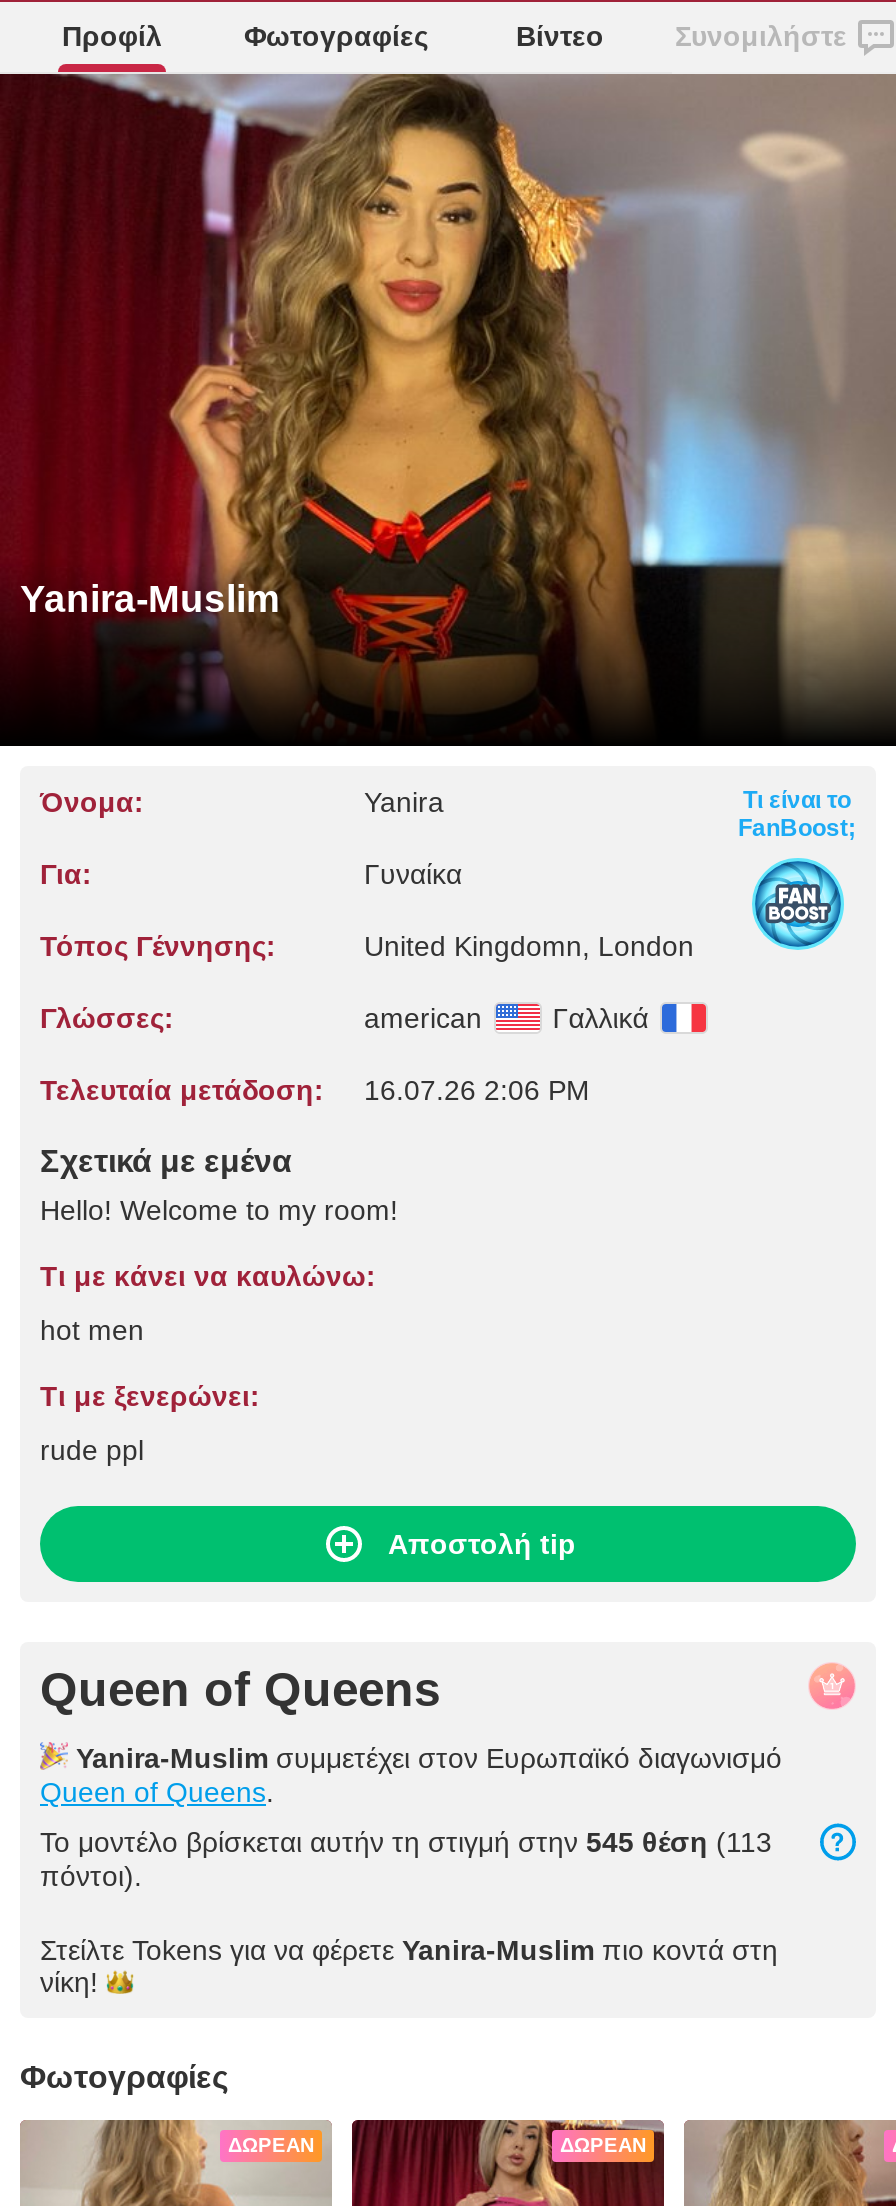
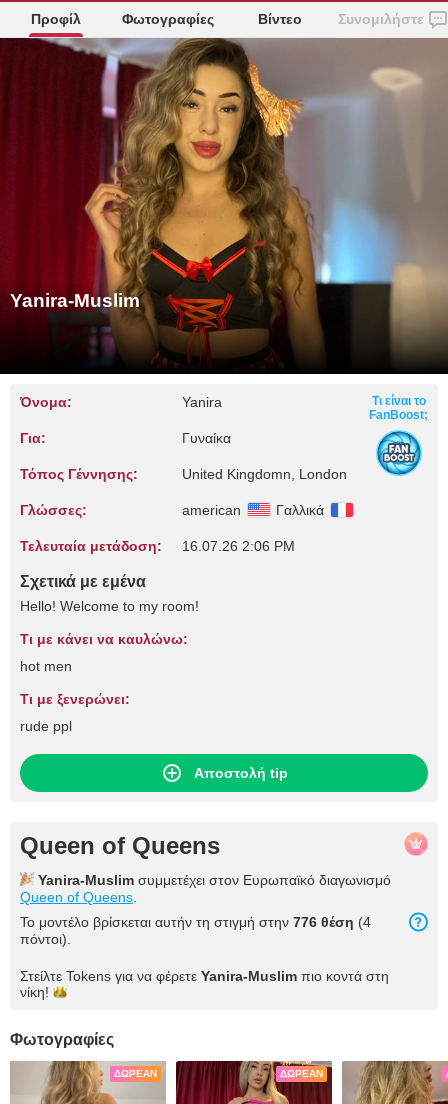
- Το μοντέλο βρίσκεται αυτήν τη στιγμή στην 545 θέση (113
+ Το μοντέλο βρίσκεται αυτήν τη στιγμή στην 776 θέση (4
